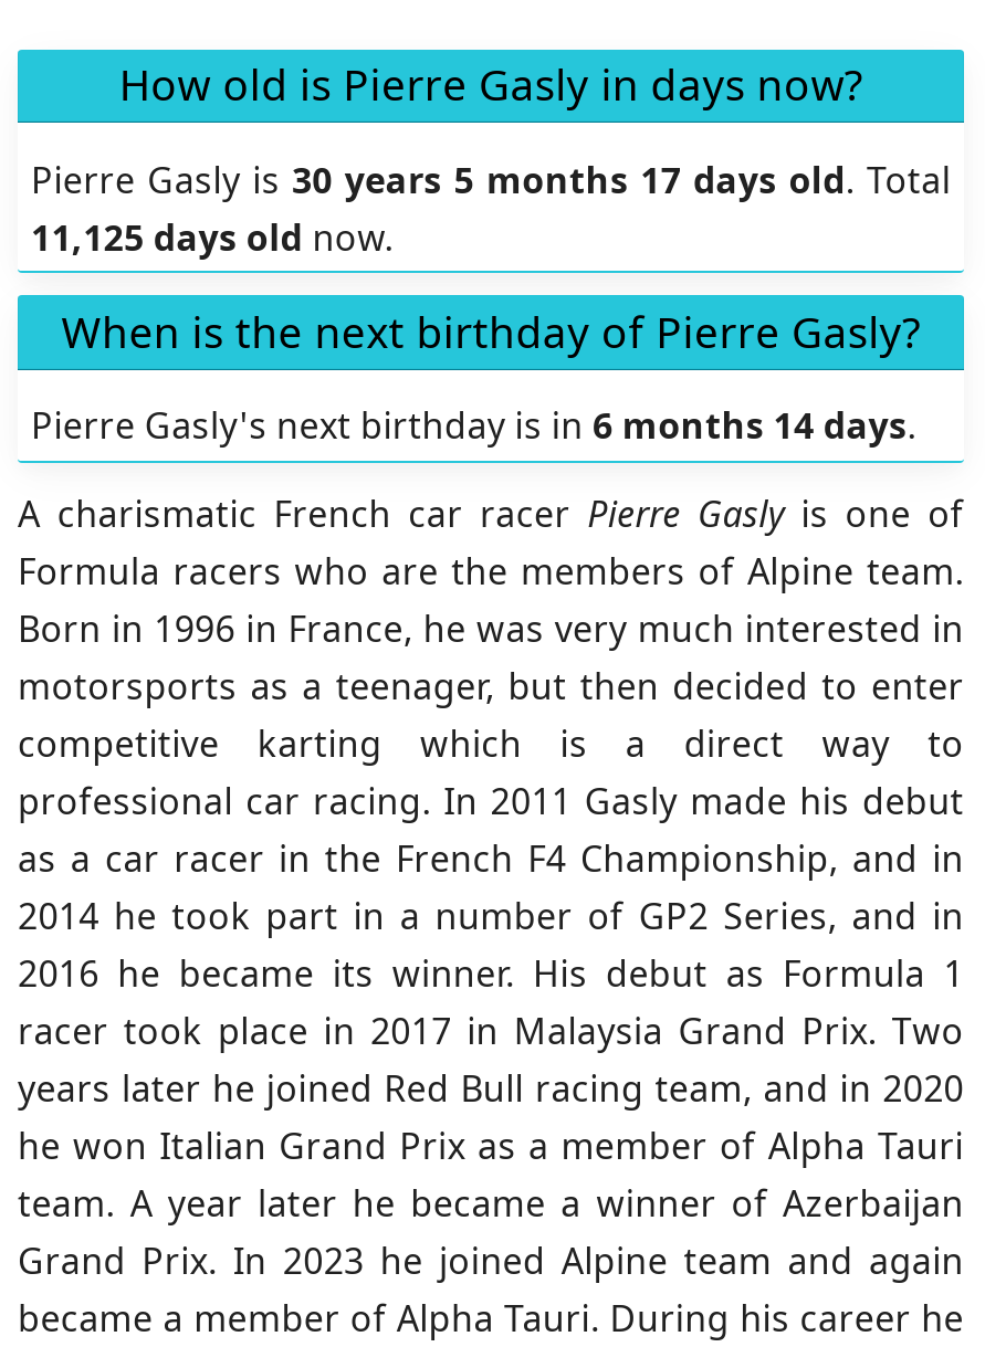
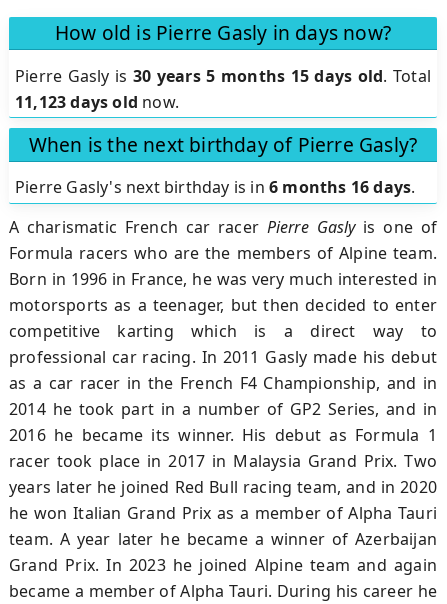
- Pierre Gasly is 30 years 5 months 17 days old. Total
+ Pierre Gasly is 30 years 5 months 15 days old. Total

- 11,125 days old now.
+ 11,123 days old now.

- Pierre Gasly's next birthday is in 6 months 14 days.
+ Pierre Gasly's next birthday is in 6 months 16 days.
